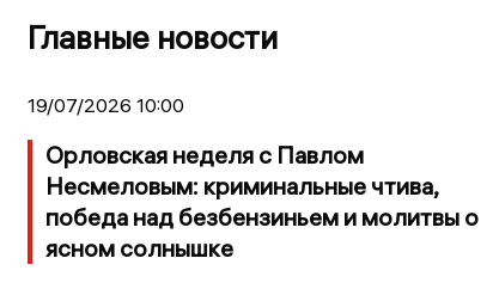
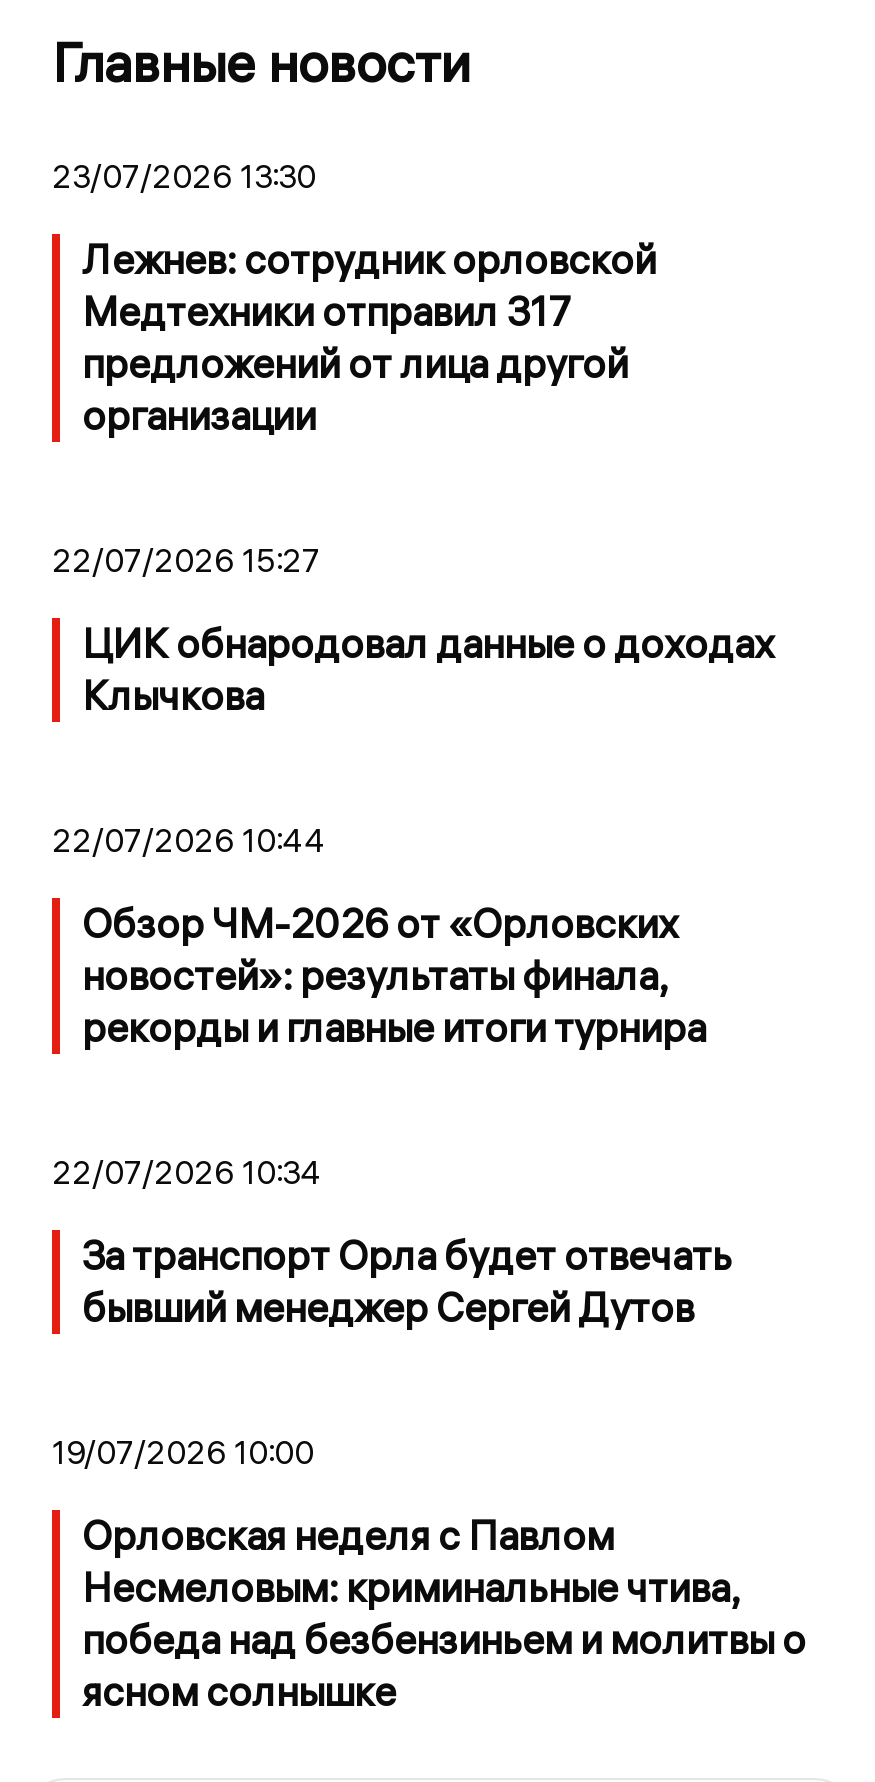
+ 23/07/2026 13:30
+ Лежнев: сотрудник орловской
+ Медтехники отправил 317
+ предложений от лица другой
+ организации
+ 22/07/2026 15:27
+ ЦИК обнародовал данные о доходах
+ Клычкова
+ 22/07/2026 10:44
+ Обзор ЧМ-2026 от «Орловских
+ новостей»: результаты финала,
+ рекорды и главные итоги турнира
+ 22/07/2026 10:34
+ За транспорт Орла будет отвечать
+ бывший менеджер Сергей Дутов
